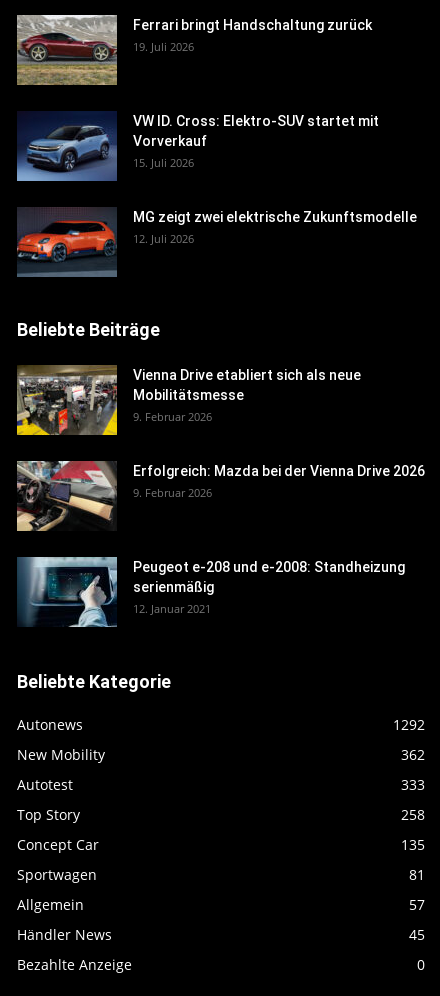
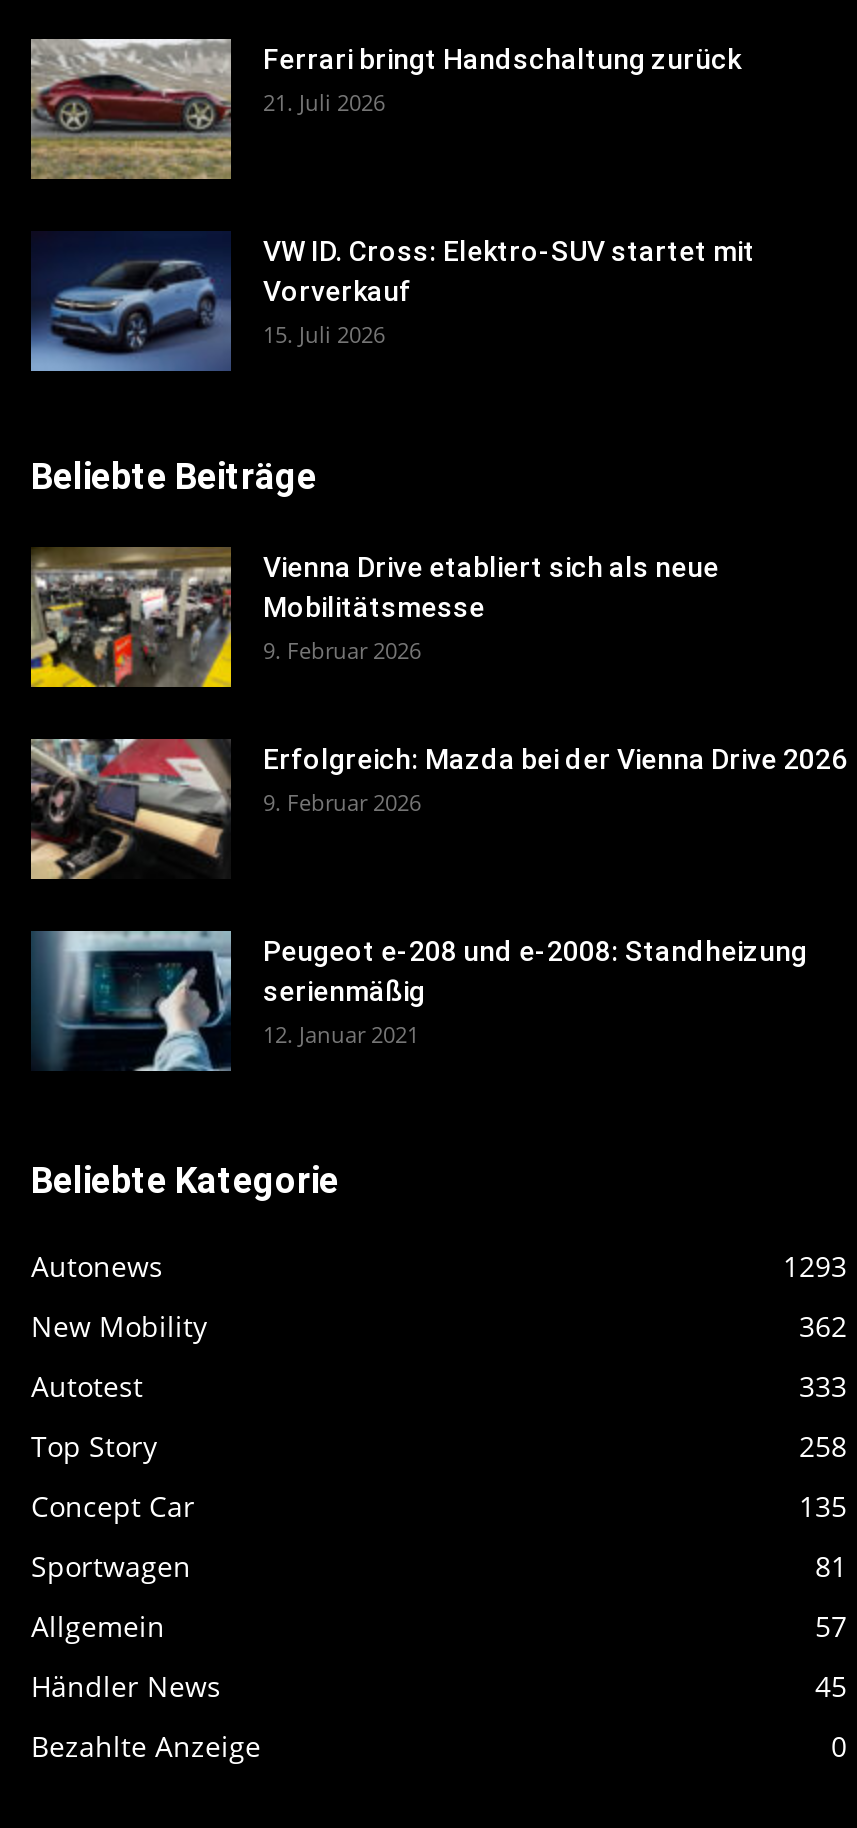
- 19. Juli 2026
+ 21. Juli 2026

- [image]
- MG zeigt zwei elektrische Zukunftsmodelle
- 12. Juli 2026

- 1292
+ 1293
